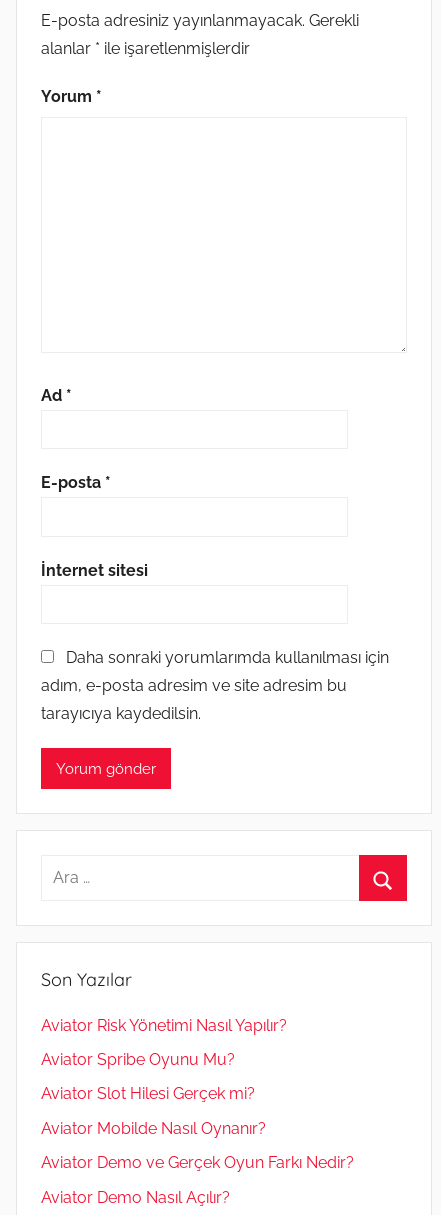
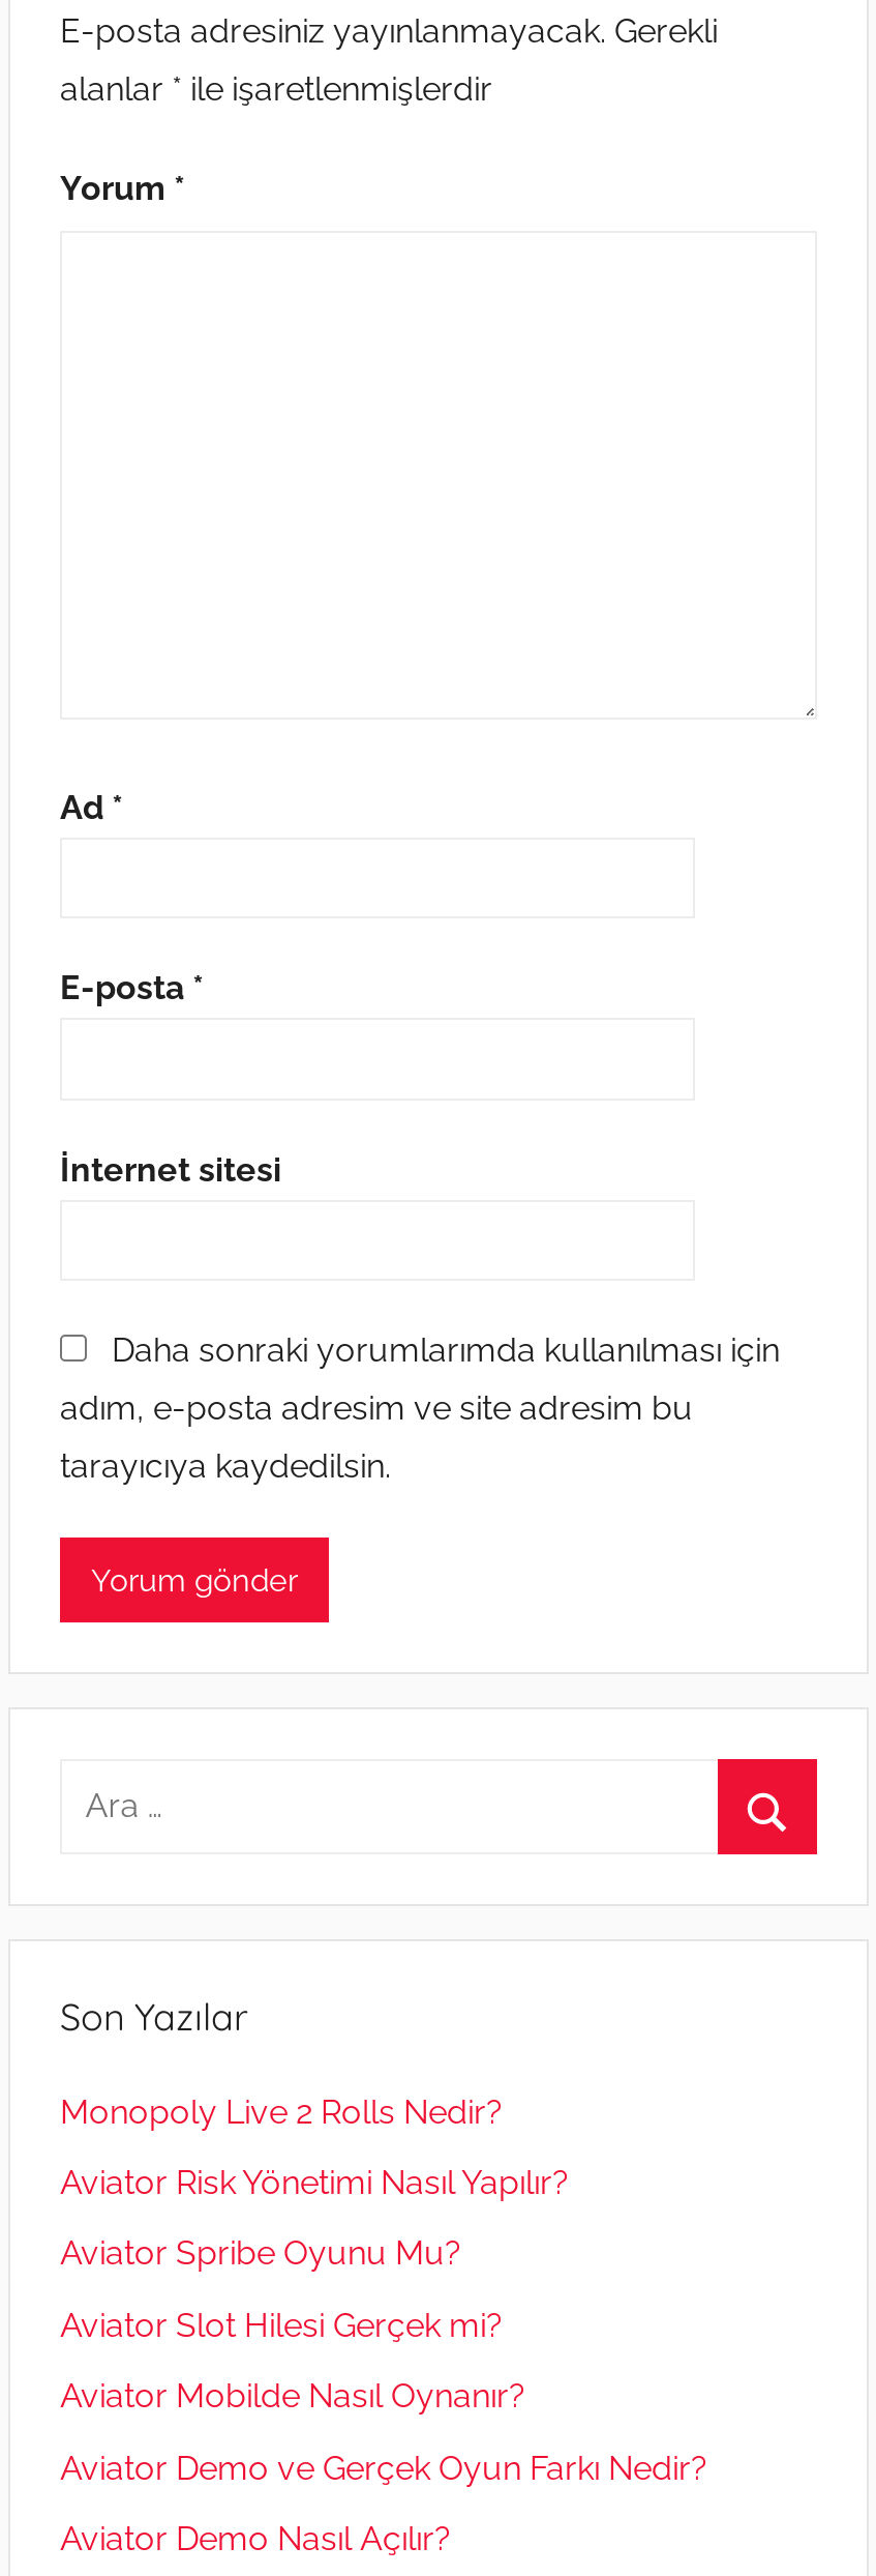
+ Monopoly Live 2 Rolls Nedir?
